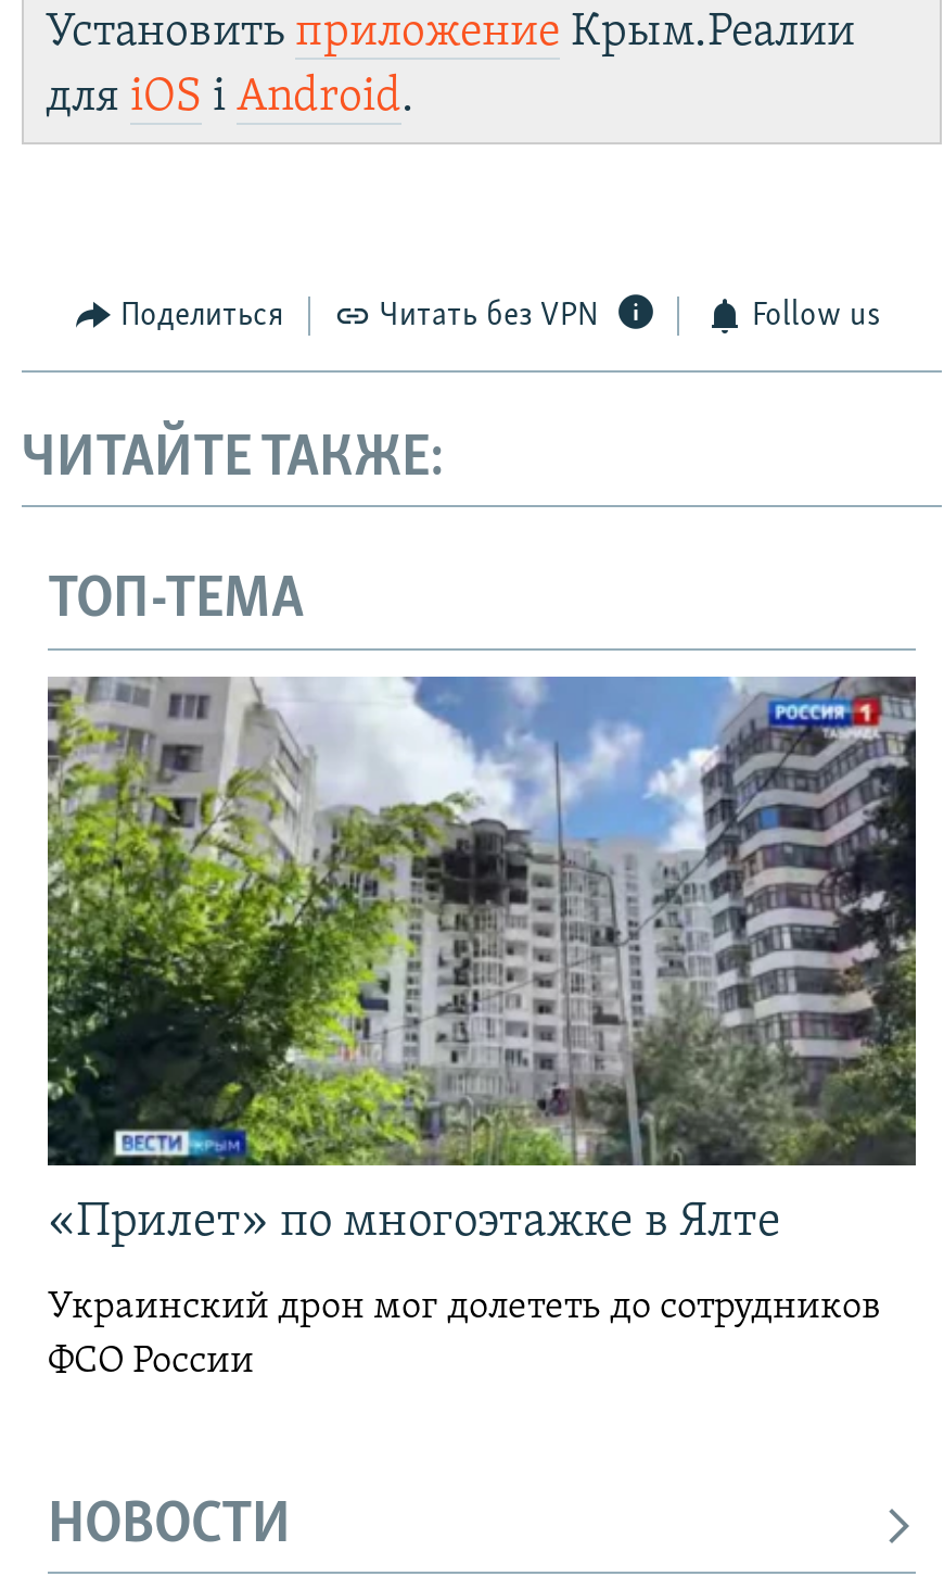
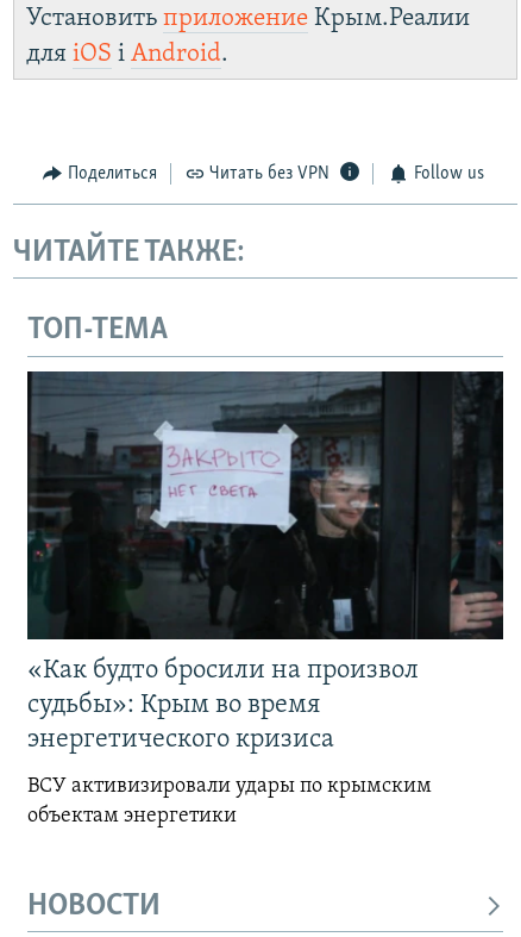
- [image]
- «Прилет» по многоэтажке в Ялте
+ [image]
+ «Как будто бросили на произвол
+ судьбы»: Крым во время
+ энергетического кризиса

- Украинский дрон мог долететь до сотрудников
- ФСО России
+ ВСУ активизировали удары по крымским
+ объектам энергетики
